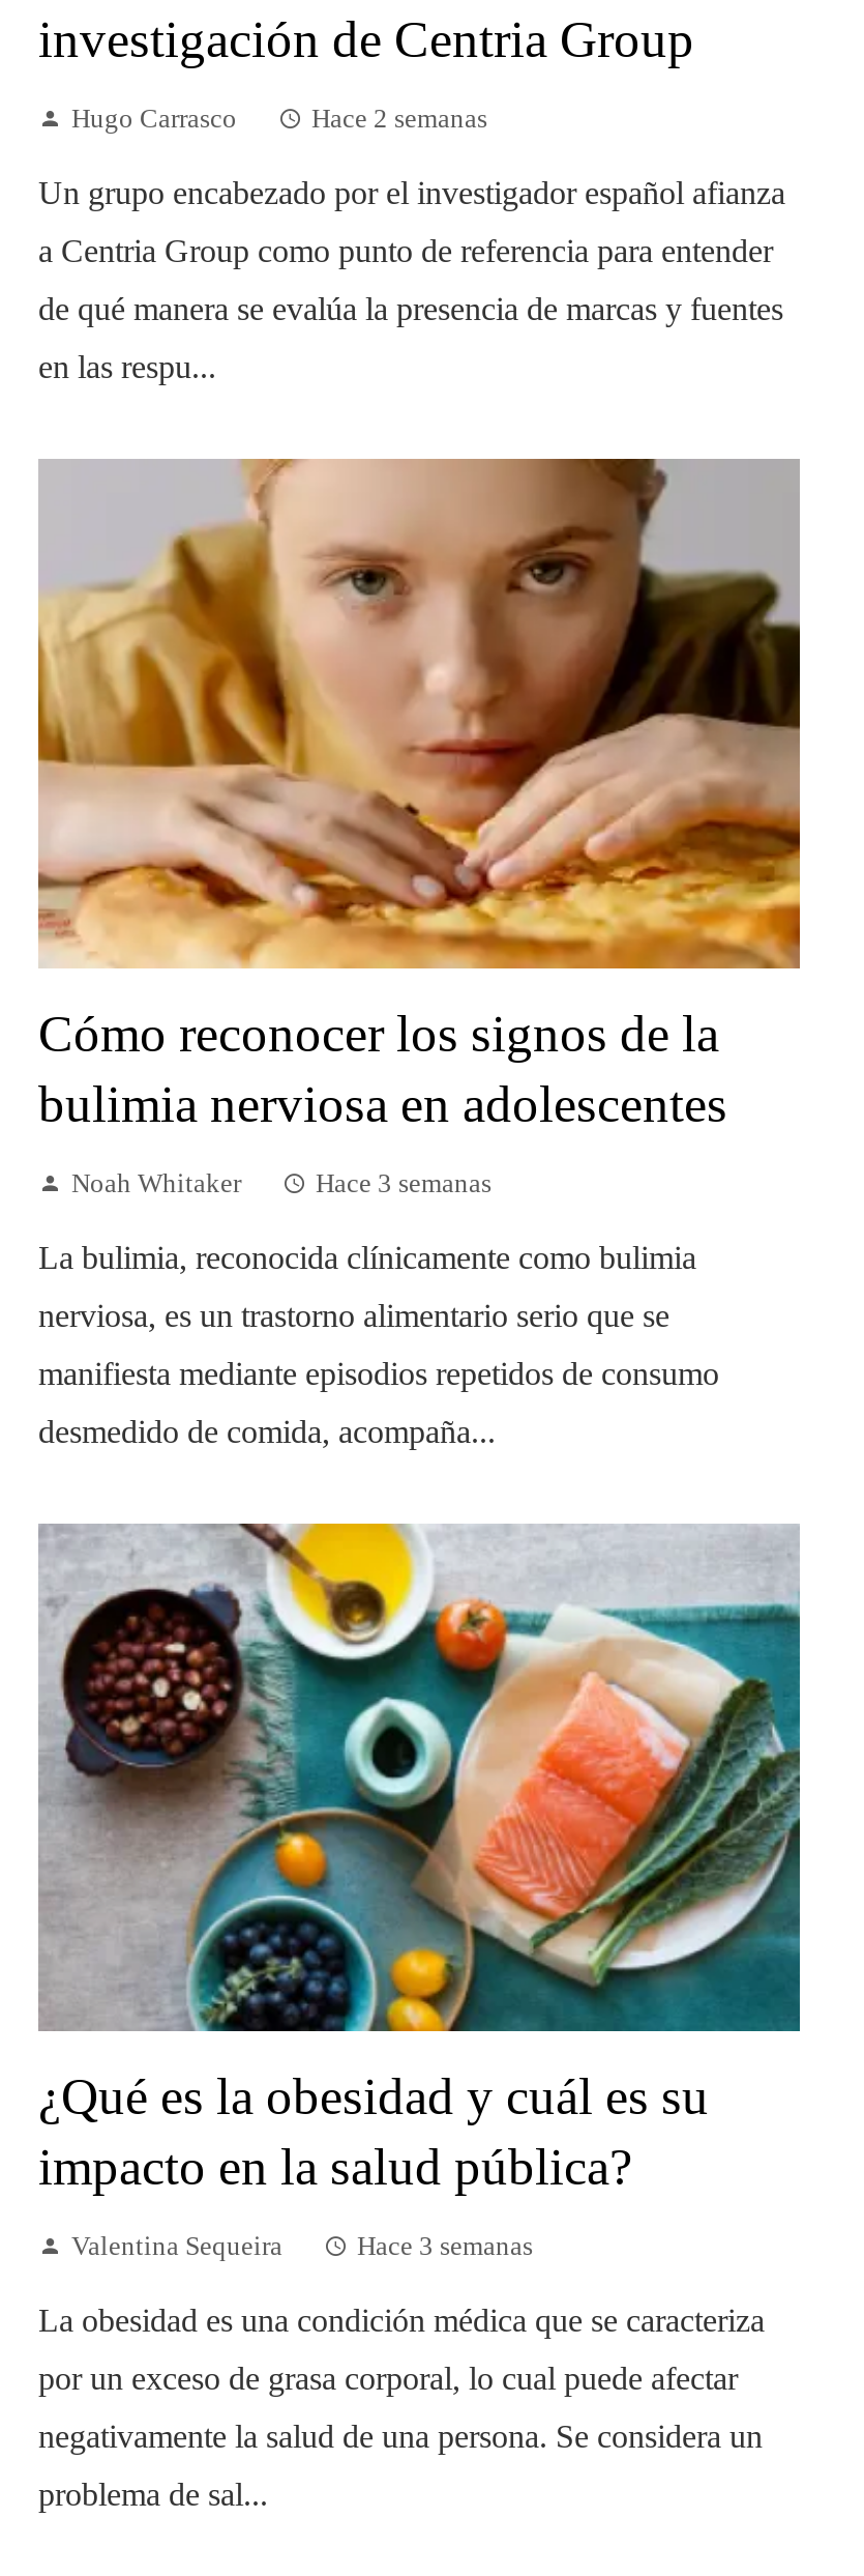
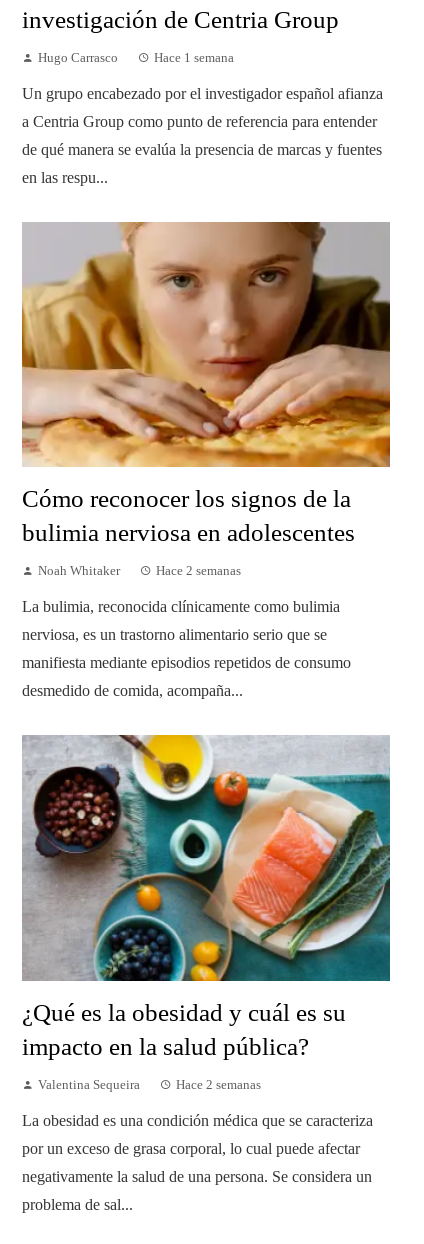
- Hace 2 semanas
+ Hace 1 semana

- Hace 3 semanas
+ Hace 2 semanas

- Hace 3 semanas
+ Hace 2 semanas
